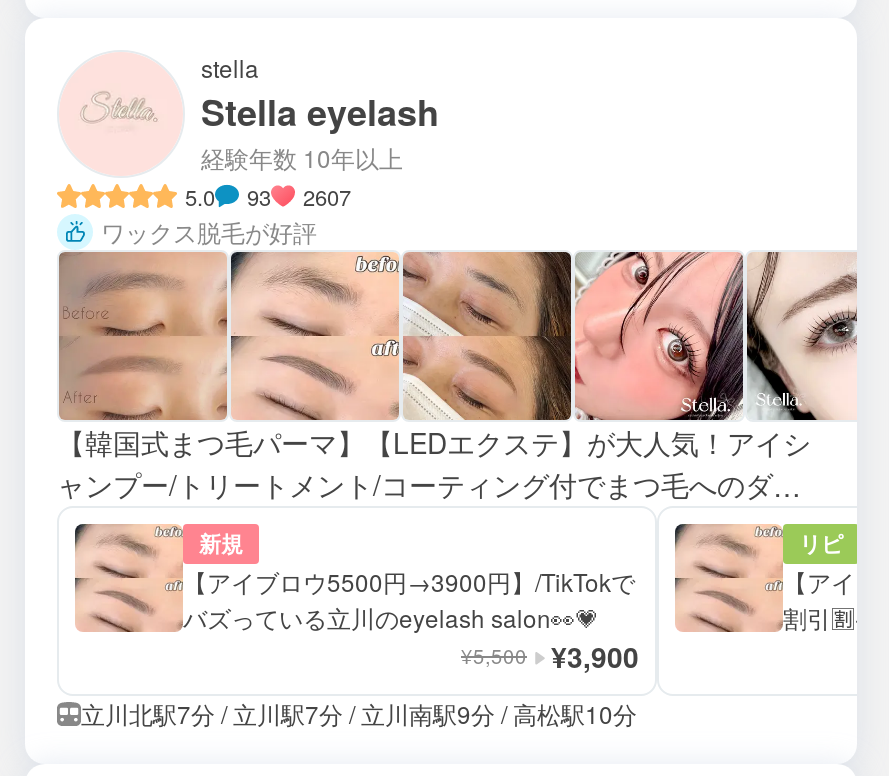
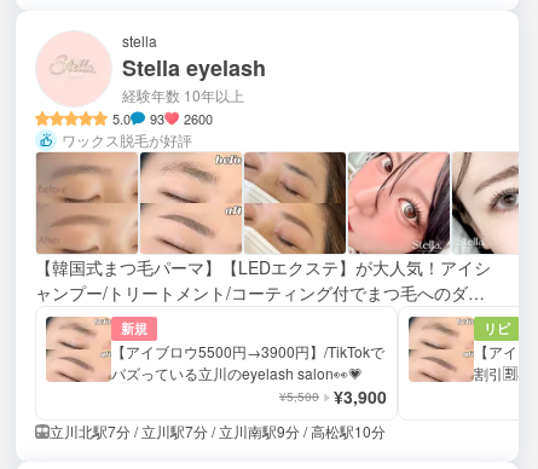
- 5.0 93 2607
+ 5.0 93 2600
